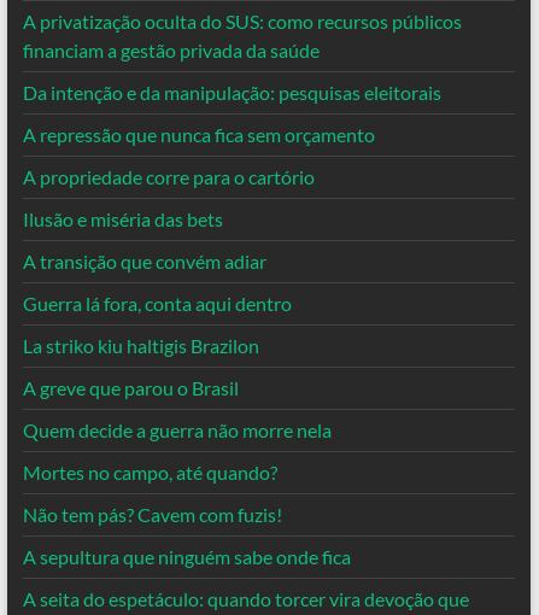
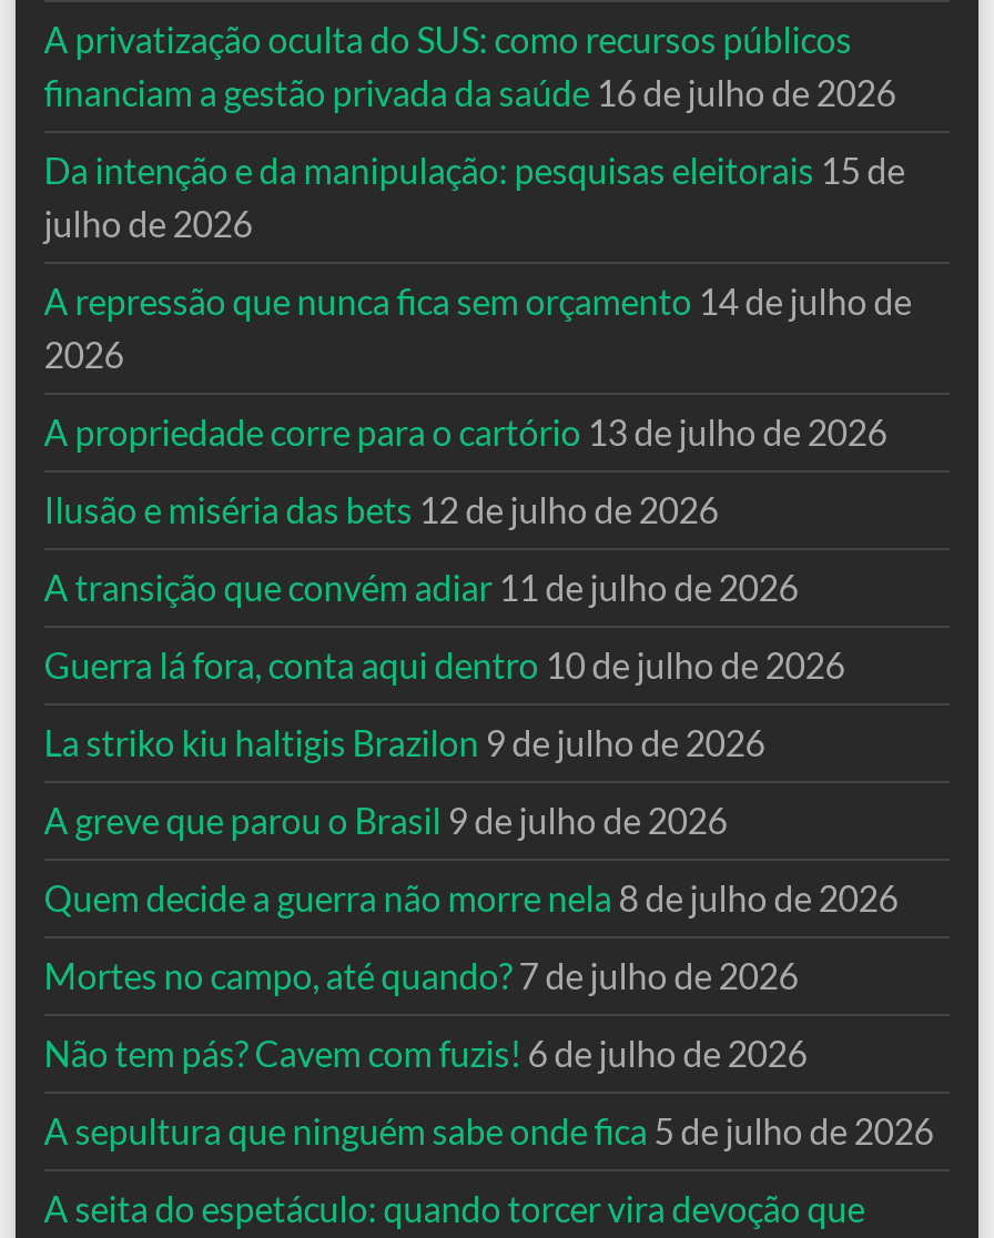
- financiam a gestão privada da saúde
+ financiam a gestão privada da saúde 16 de julho de 2026

- Da intenção e da manipulação: pesquisas eleitorais
+ Da intenção e da manipulação: pesquisas eleitorais 15 de
+ julho de 2026

- A repressão que nunca fica sem orçamento
+ A repressão que nunca fica sem orçamento 14 de julho de
+ 2026

- A propriedade corre para o cartório
+ A propriedade corre para o cartório 13 de julho de 2026

- Ilusão e miséria das bets
+ Ilusão e miséria das bets 12 de julho de 2026

- A transição que convém adiar
+ A transição que convém adiar 11 de julho de 2026

- Guerra lá fora, conta aqui dentro
+ Guerra lá fora, conta aqui dentro 10 de julho de 2026

- La striko kiu haltigis Brazilon
+ La striko kiu haltigis Brazilon 9 de julho de 2026

- A greve que parou o Brasil
+ A greve que parou o Brasil 9 de julho de 2026

- Quem decide a guerra não morre nela
+ Quem decide a guerra não morre nela 8 de julho de 2026

- Mortes no campo, até quando?
+ Mortes no campo, até quando? 7 de julho de 2026

- Não tem pás? Cavem com fuzis!
+ Não tem pás? Cavem com fuzis! 6 de julho de 2026

- A sepultura que ninguém sabe onde fica
+ A sepultura que ninguém sabe onde fica 5 de julho de 2026
